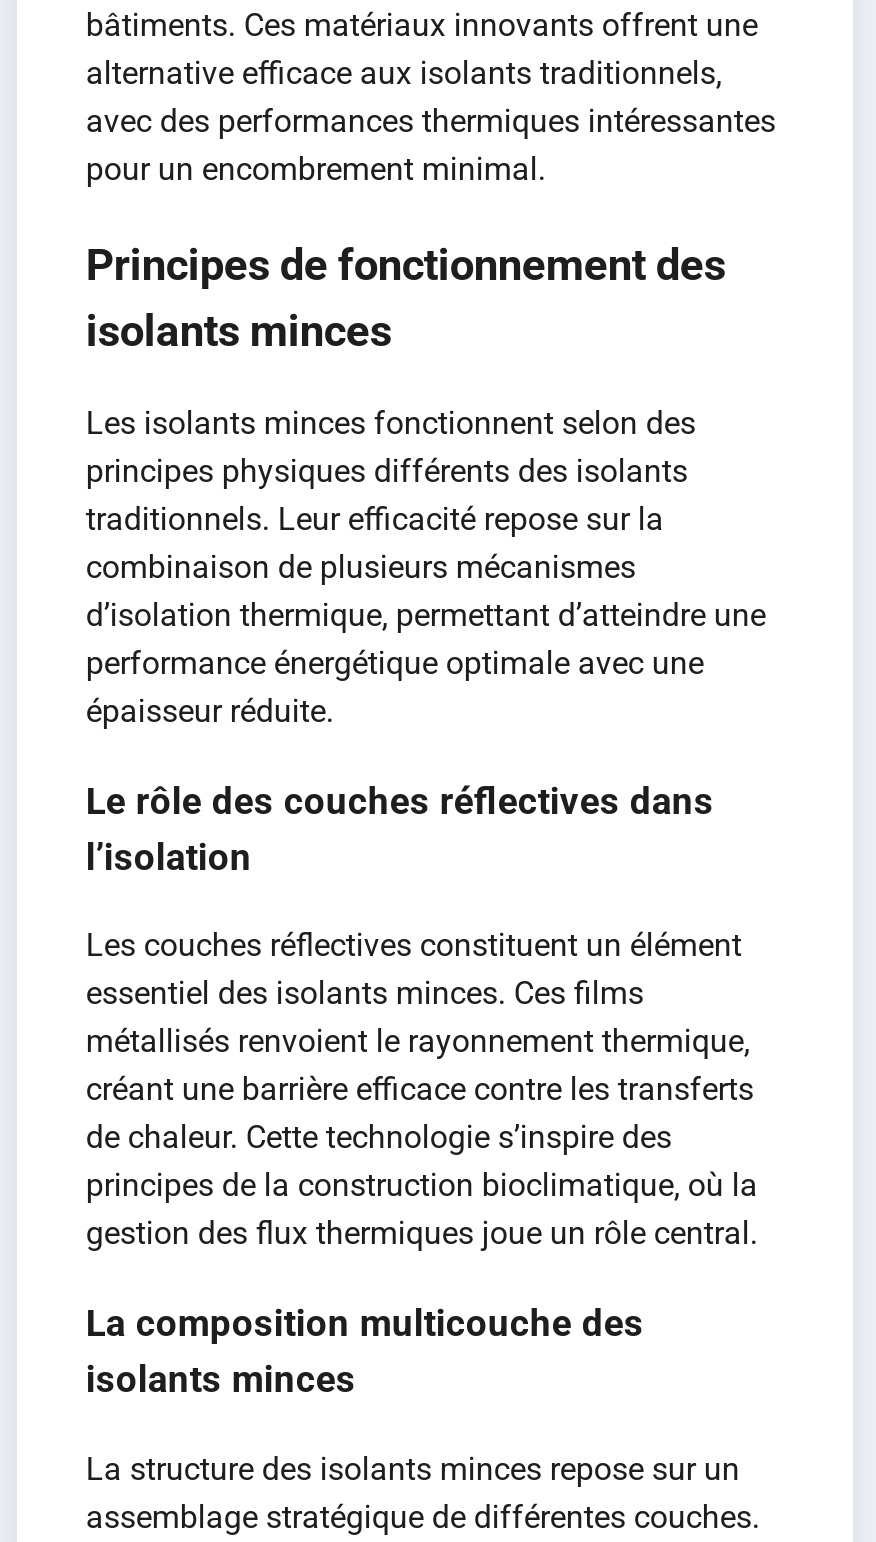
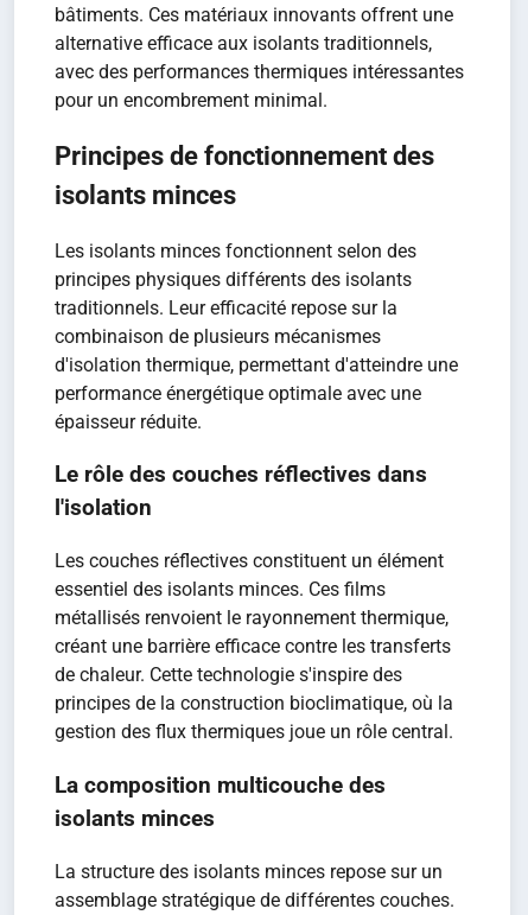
- d’isolation thermique, permettant d’atteindre une
+ d'isolation thermique, permettant d'atteindre une

- l’isolation
+ l'isolation

- de chaleur. Cette technologie s’inspire des
+ de chaleur. Cette technologie s'inspire des
